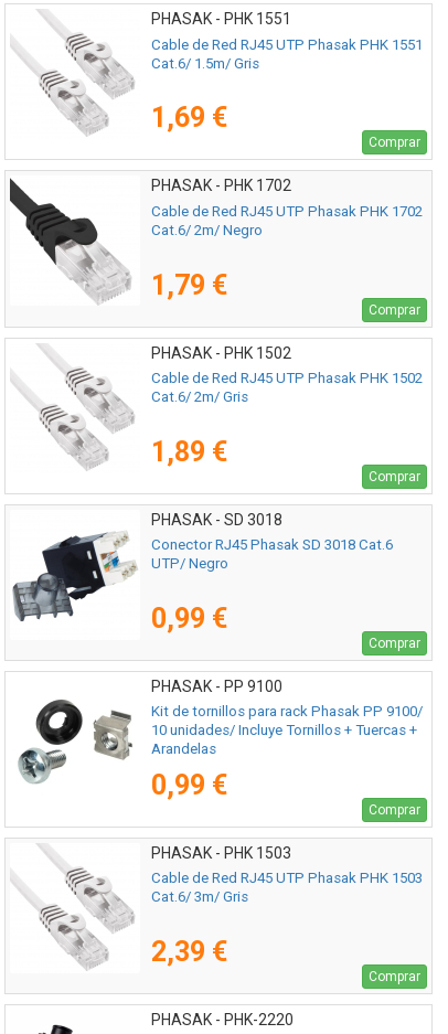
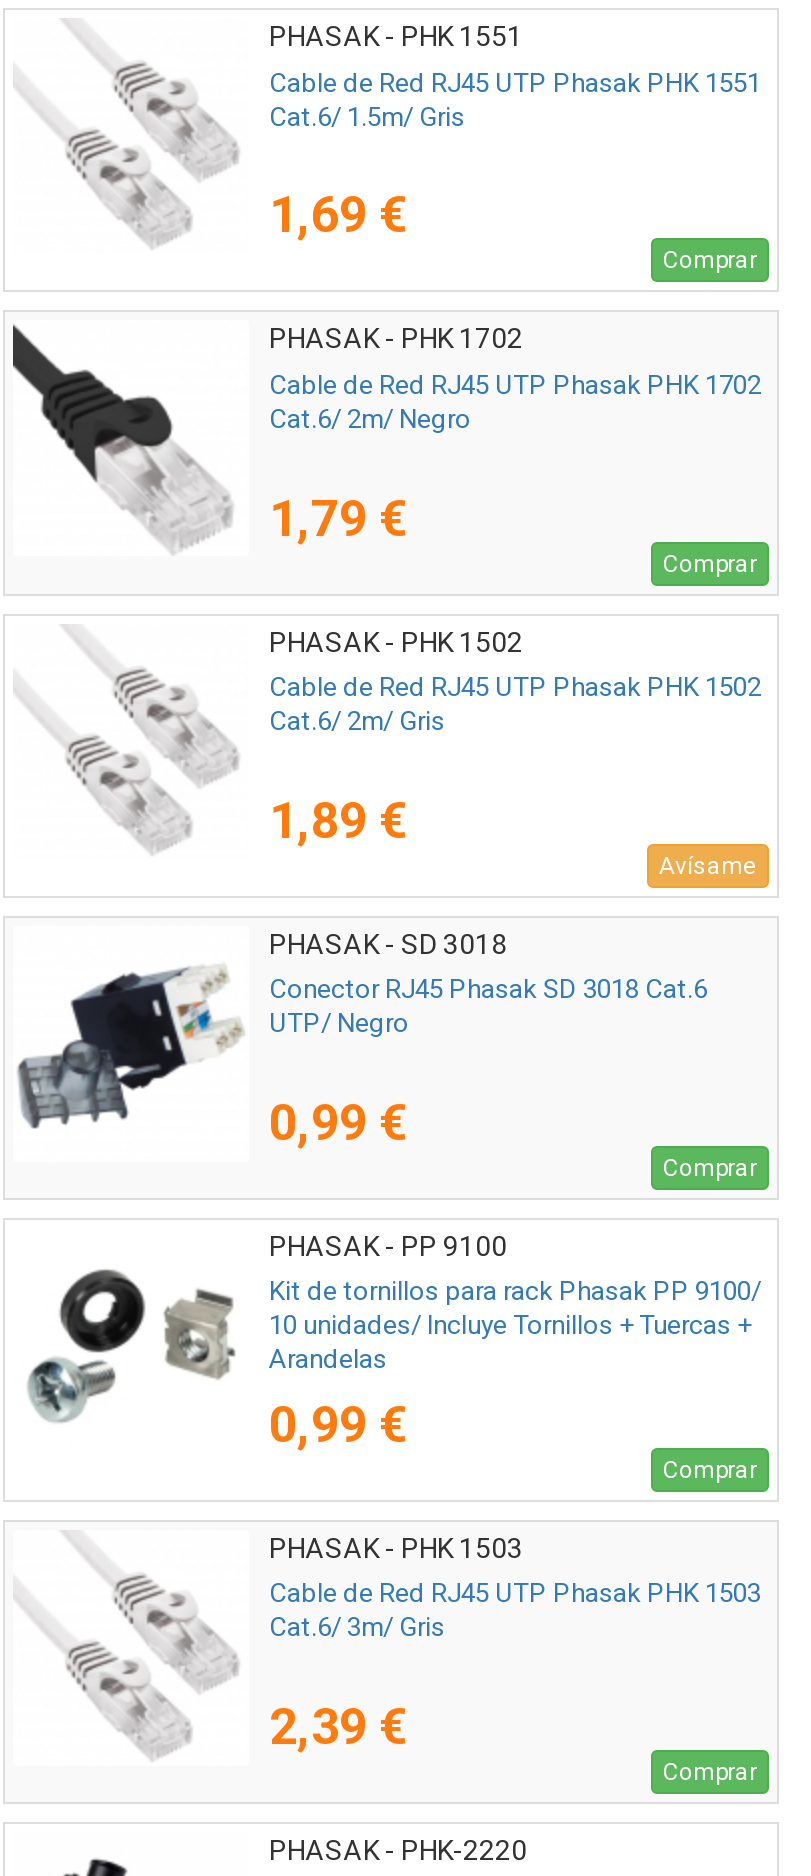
- Comprar
+ Avísame
